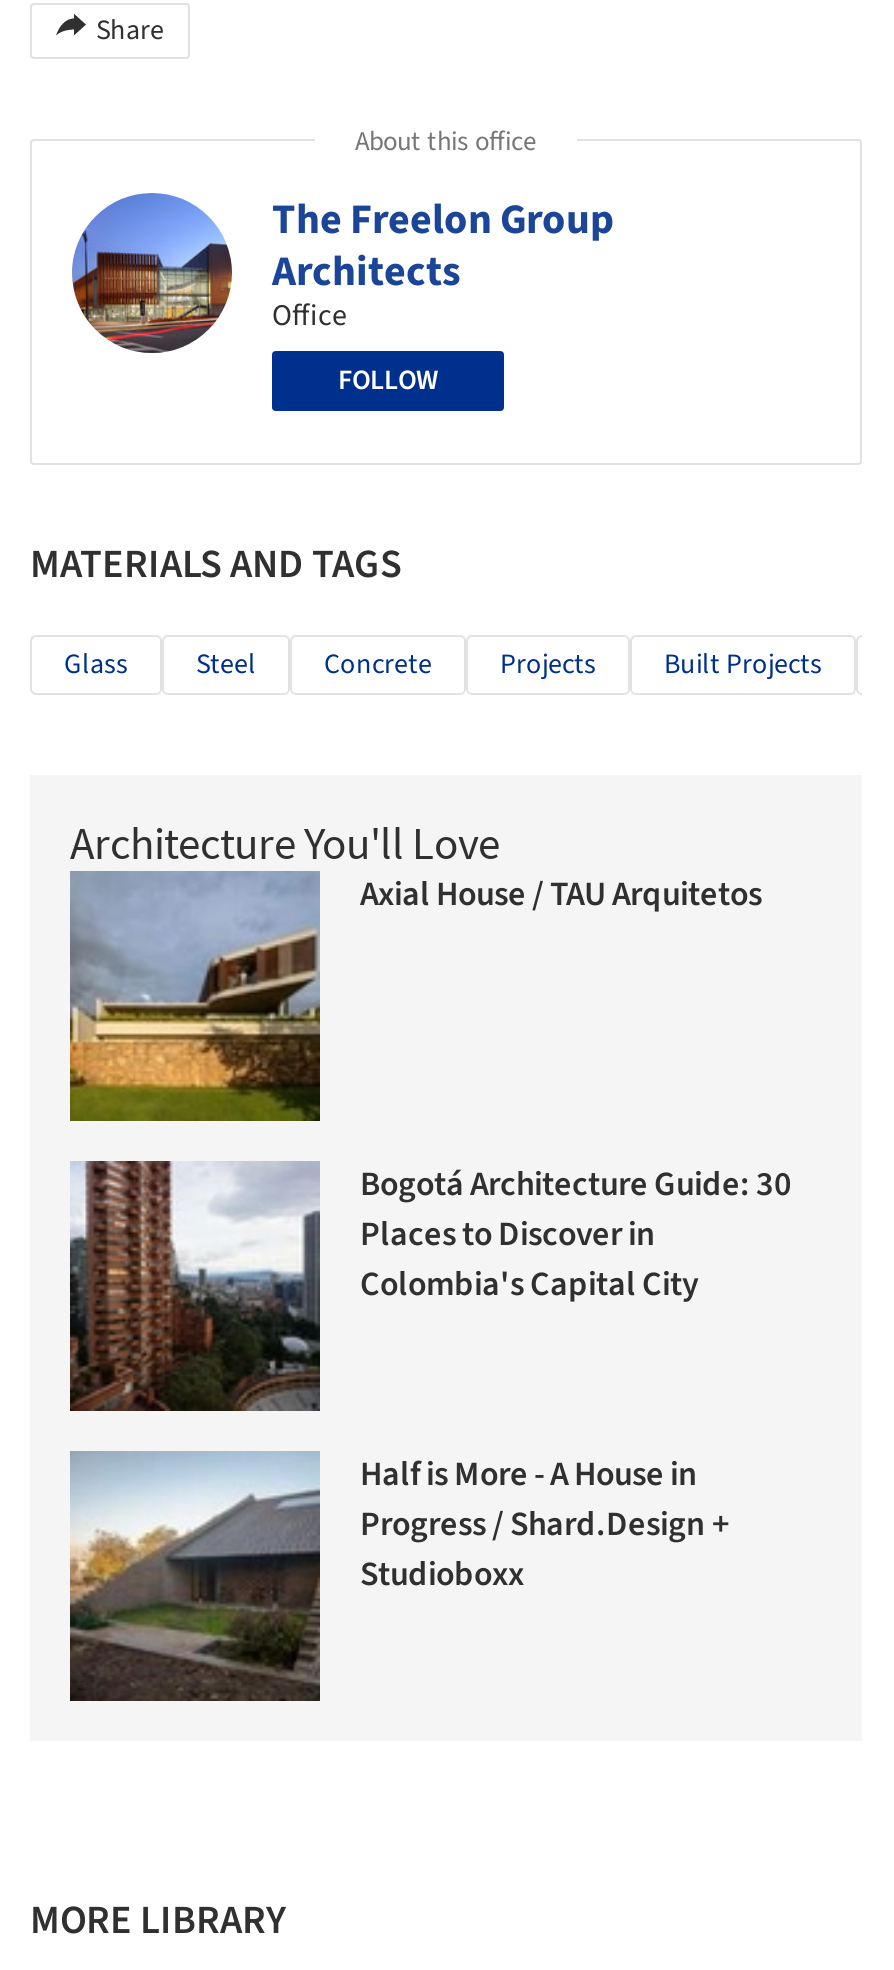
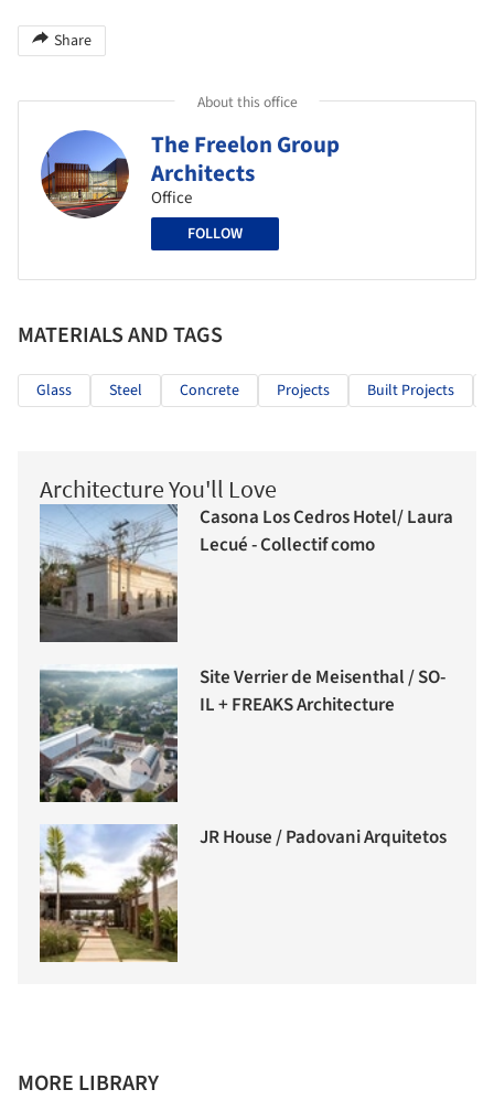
- [image]
- Axial House / TAU Arquitetos
+ [image]
+ Casona Los Cedros Hotel/ Laura
+ Lecué - Collectif como

- [image]
- Bogotá Architecture Guide: 30
- Places to Discover in
- Colombia's Capital City
+ [image]
+ Site Verrier de Meisenthal / SO-
+ IL + FREAKS Architecture

- [image]
- Half is More - A House in
- Progress / Shard.Design +
- Studioboxx
+ [image]
+ JR House / Padovani Arquitetos
